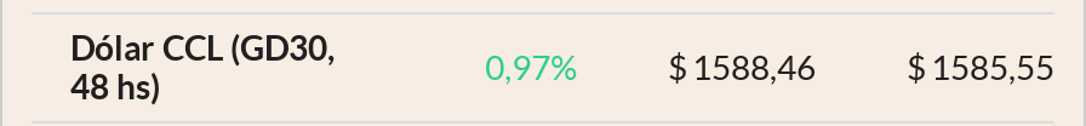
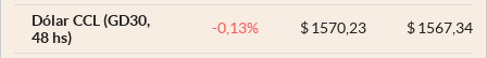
- 0,97%
+ -0,13%

- $ 1588,46
+ $ 1570,23

- $ 1585,55
+ $ 1567,34
